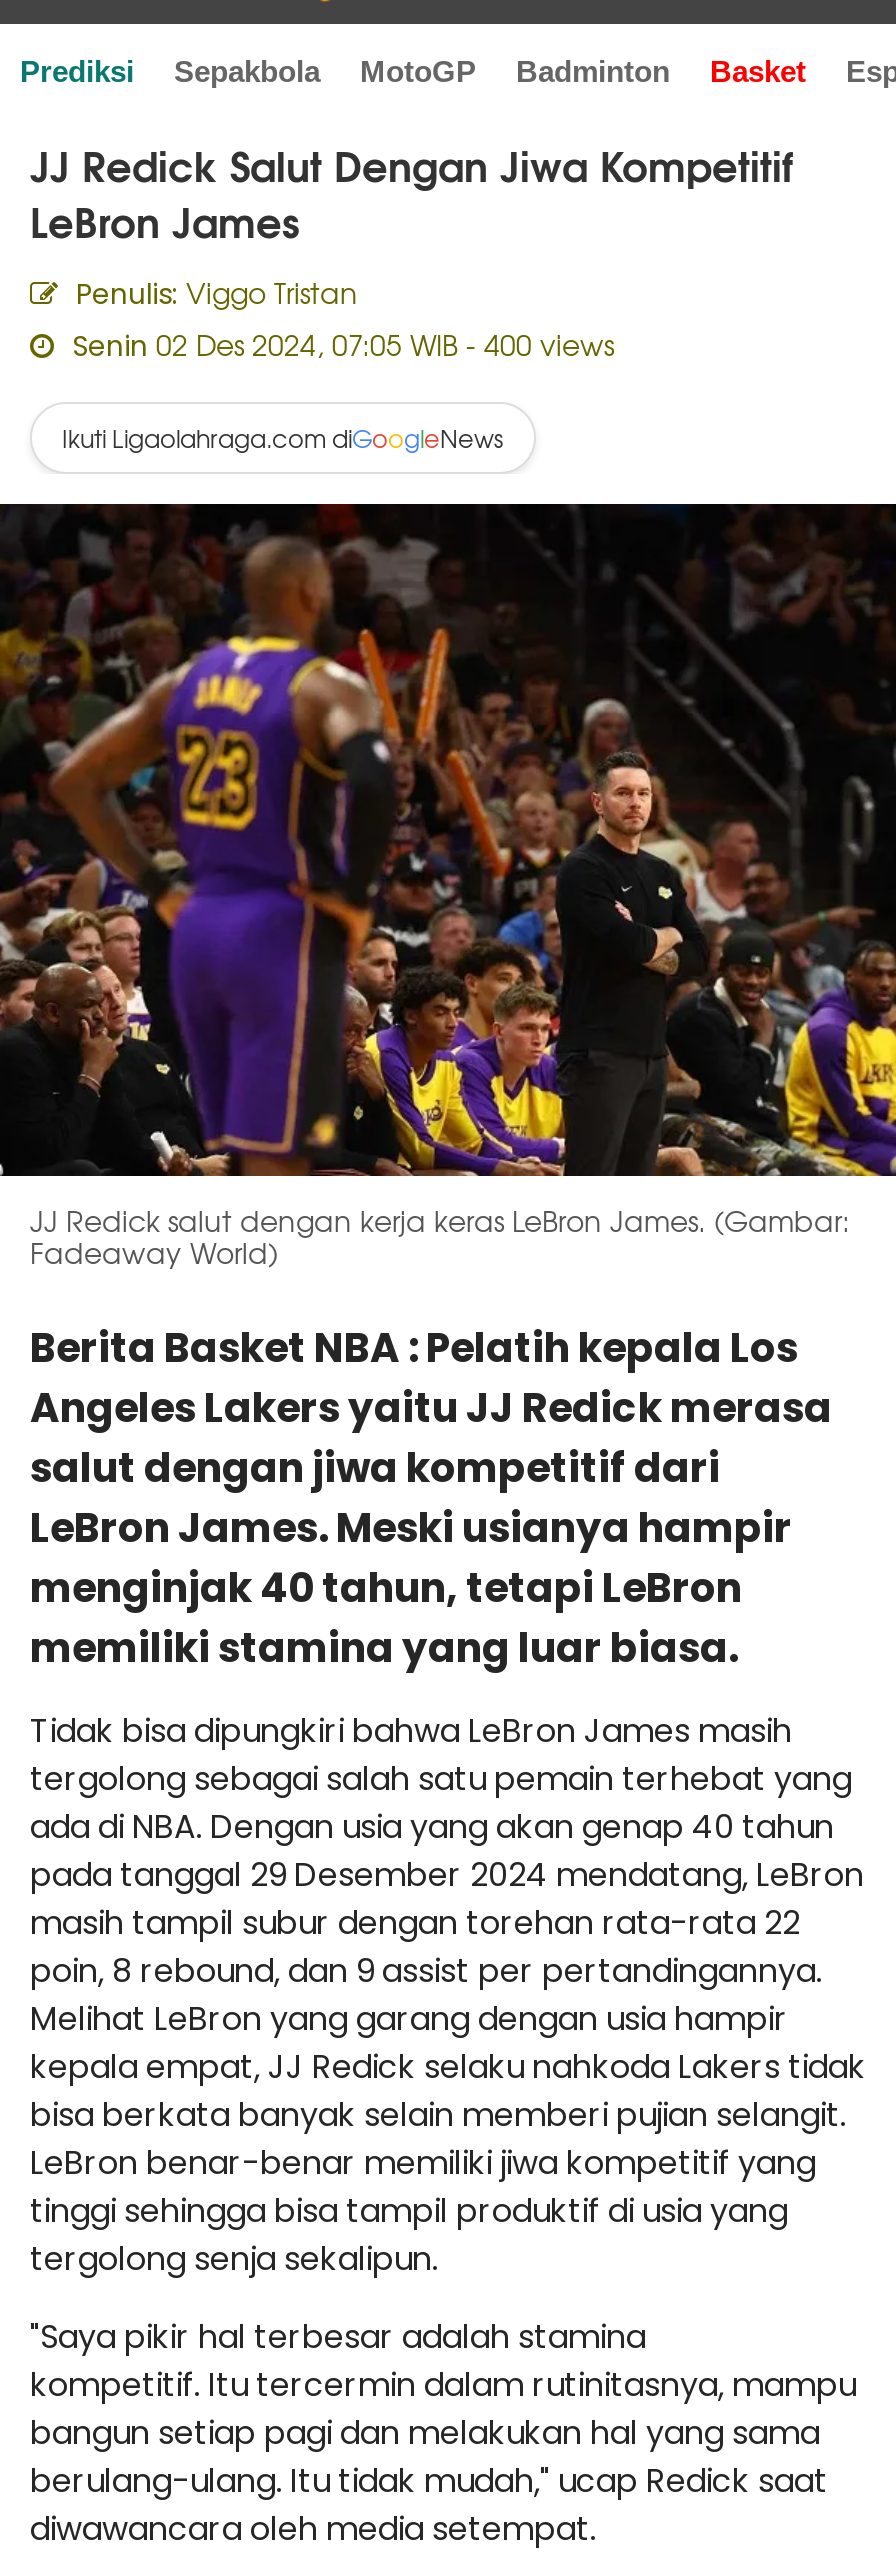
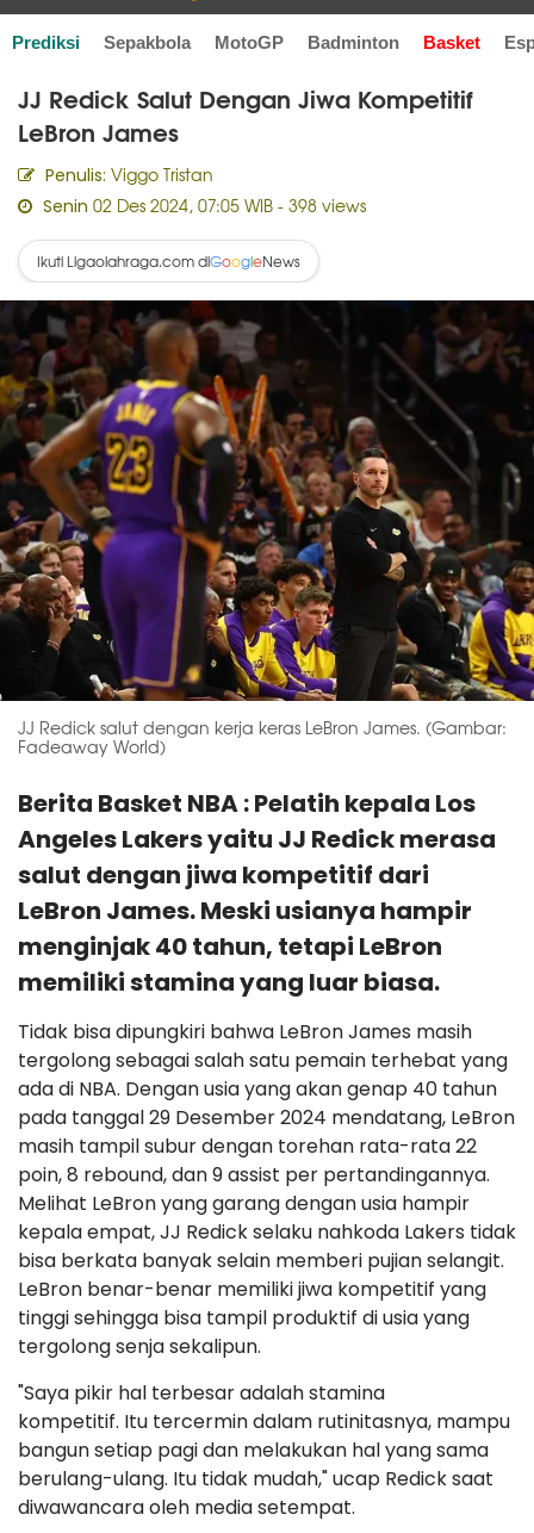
- Senin 02 Des 2024, 07:05 WIB - 400 views
+ Senin 02 Des 2024, 07:05 WIB - 398 views
